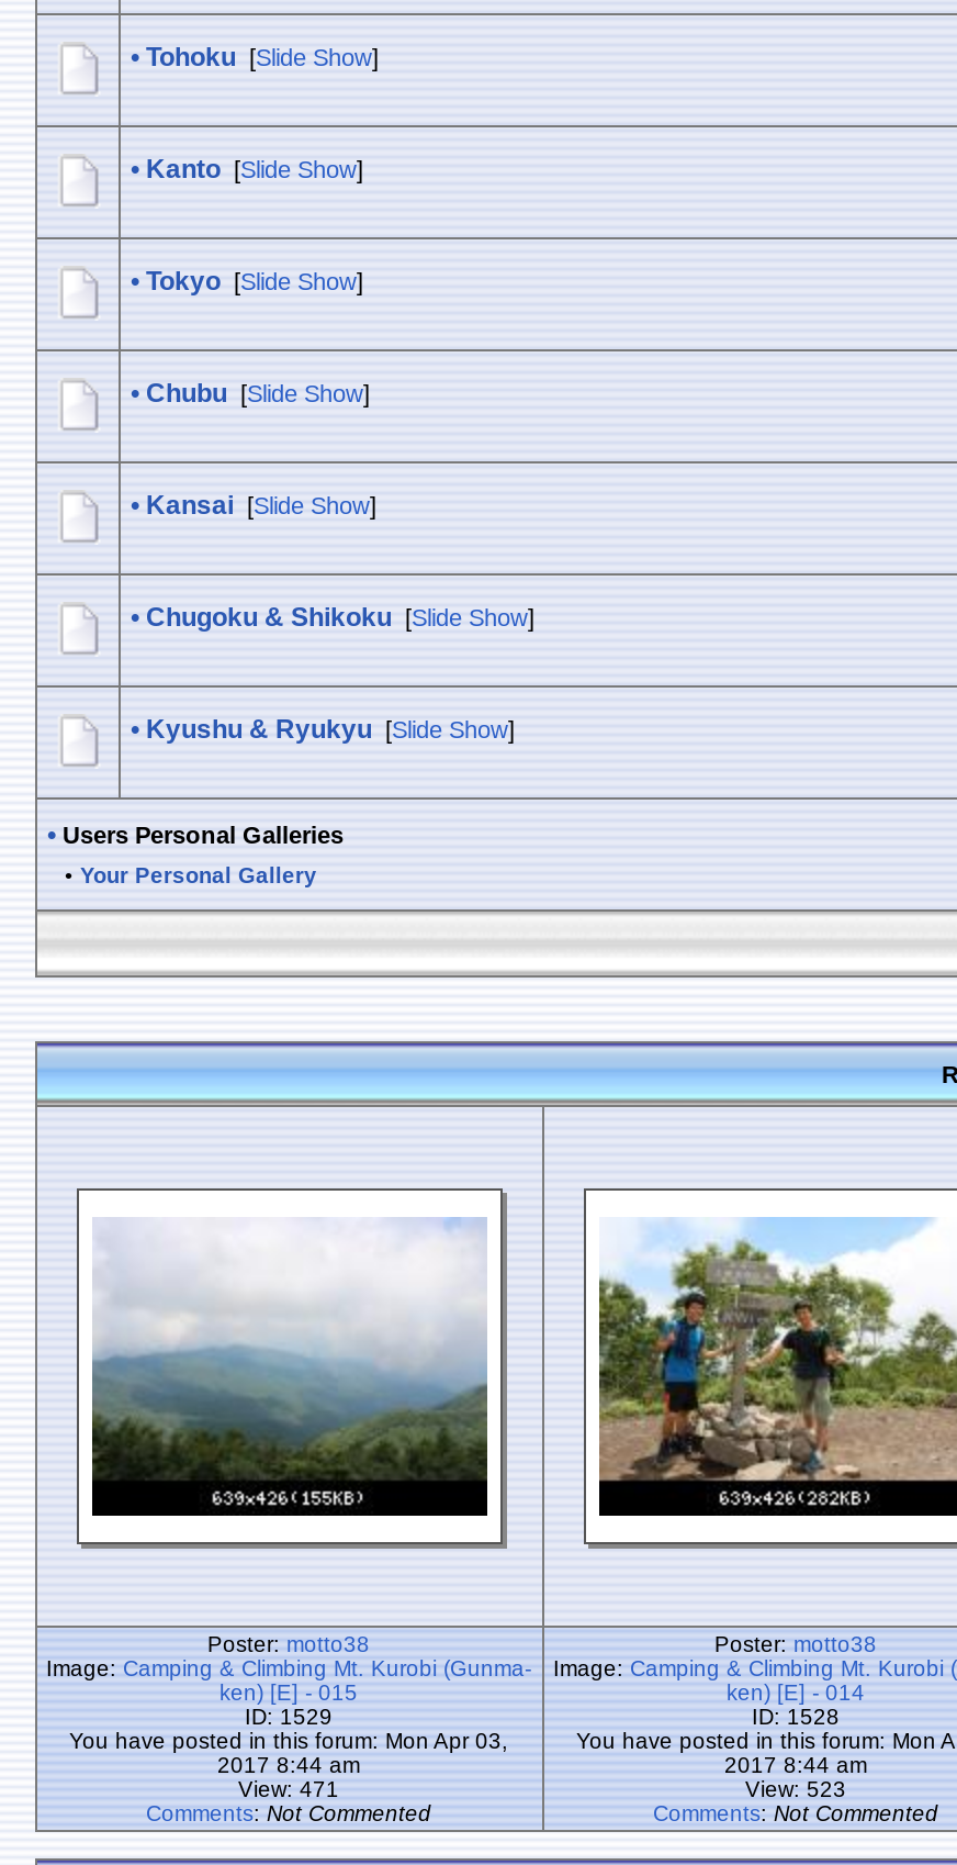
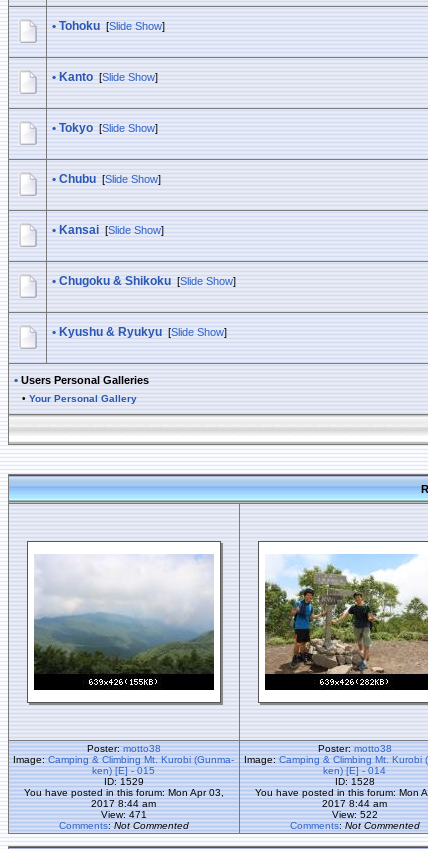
- View: 523
+ View: 522
